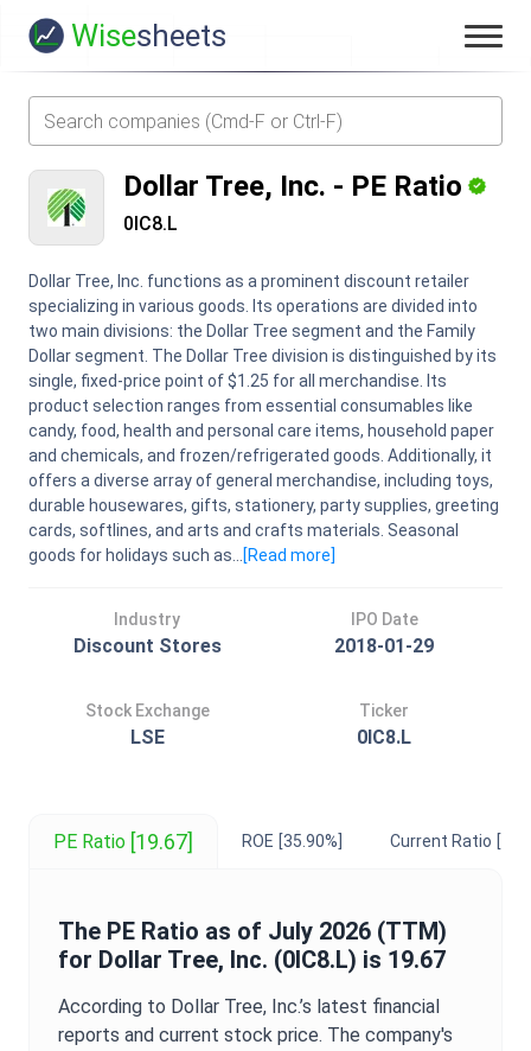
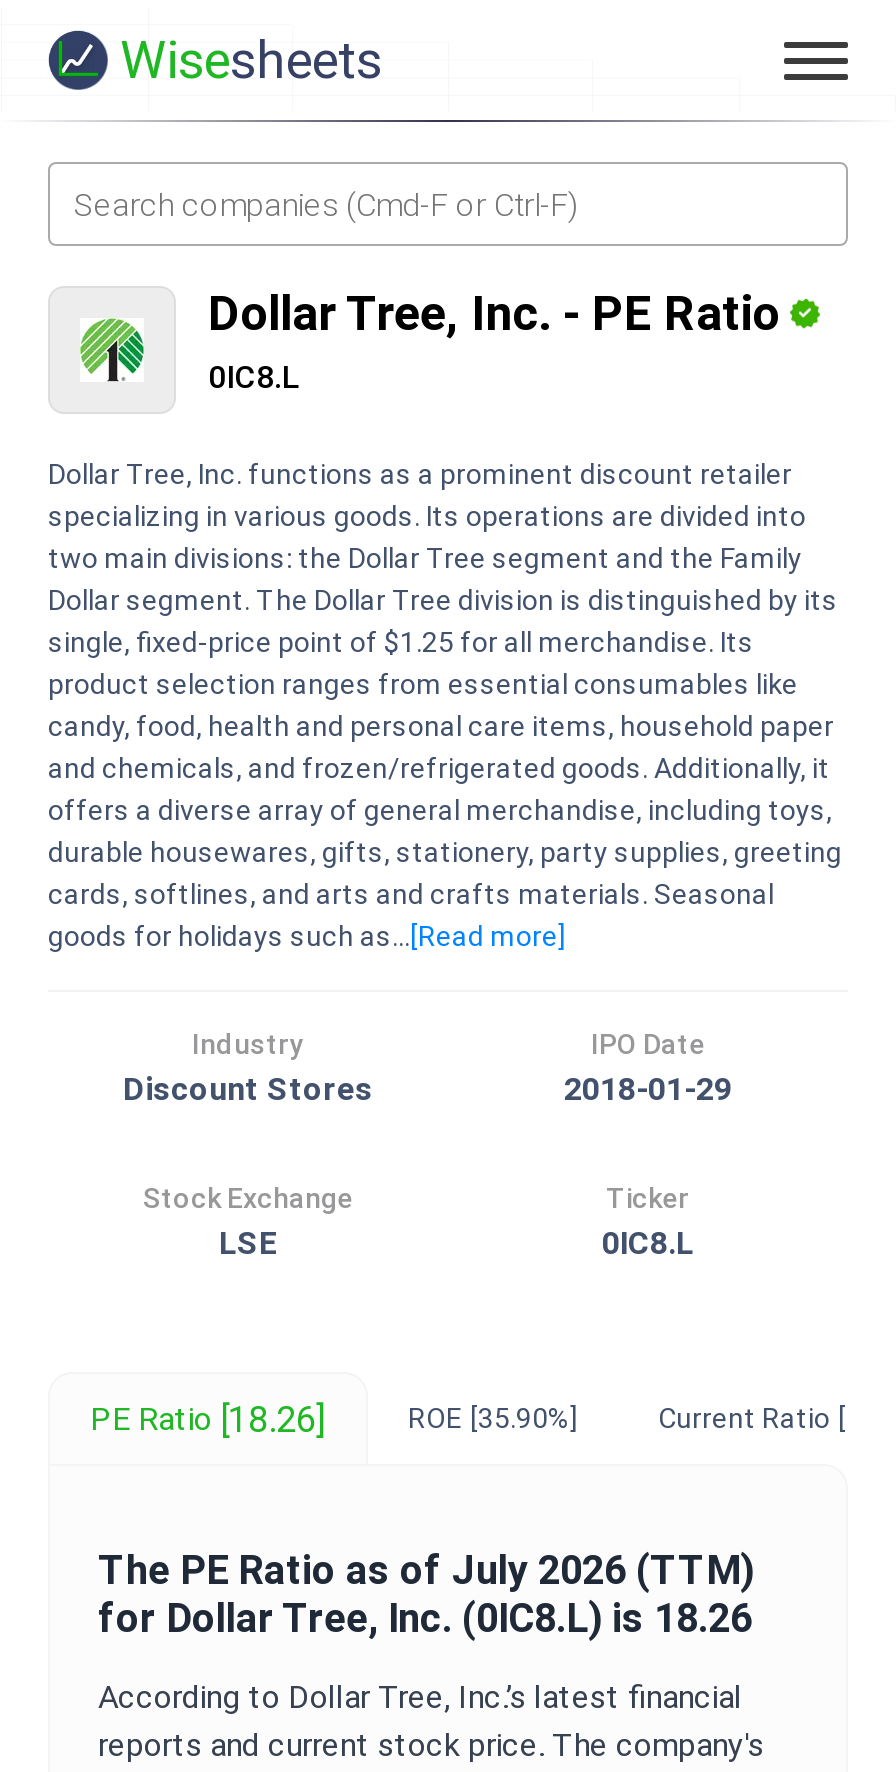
- PE Ratio [19.67]
+ PE Ratio [18.26]

- for Dollar Tree, Inc. (0IC8.L) is 19.67
+ for Dollar Tree, Inc. (0IC8.L) is 18.26
